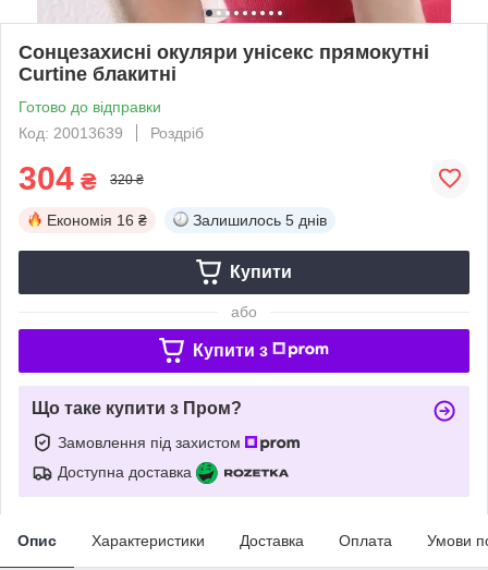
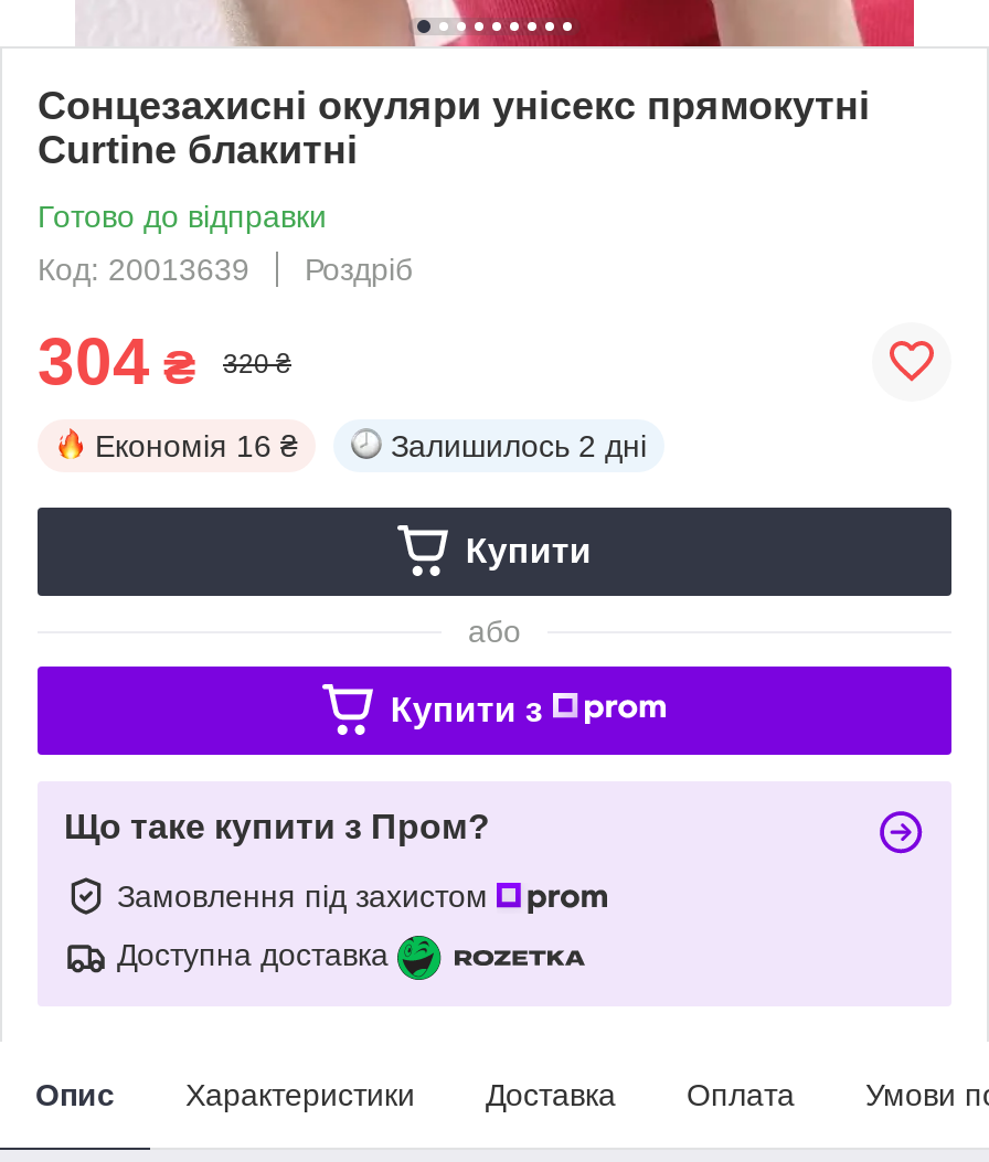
- Залишилось 5 днів
+ Залишилось 2 дні
